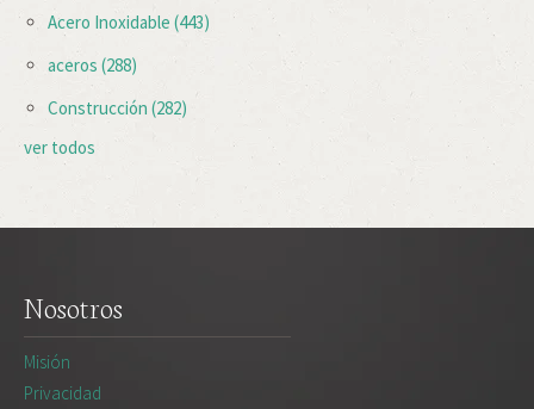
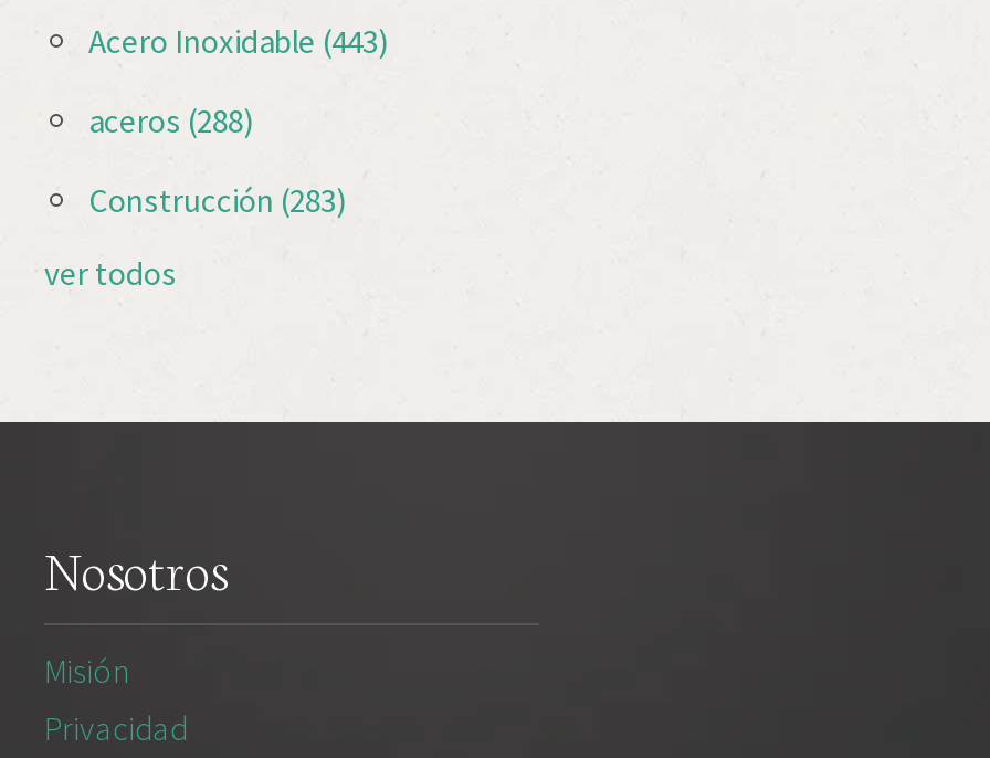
- Construcción (282)
+ Construcción (283)
